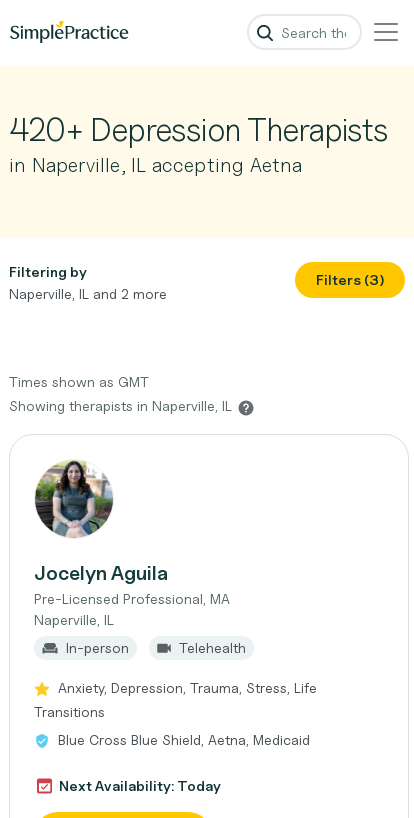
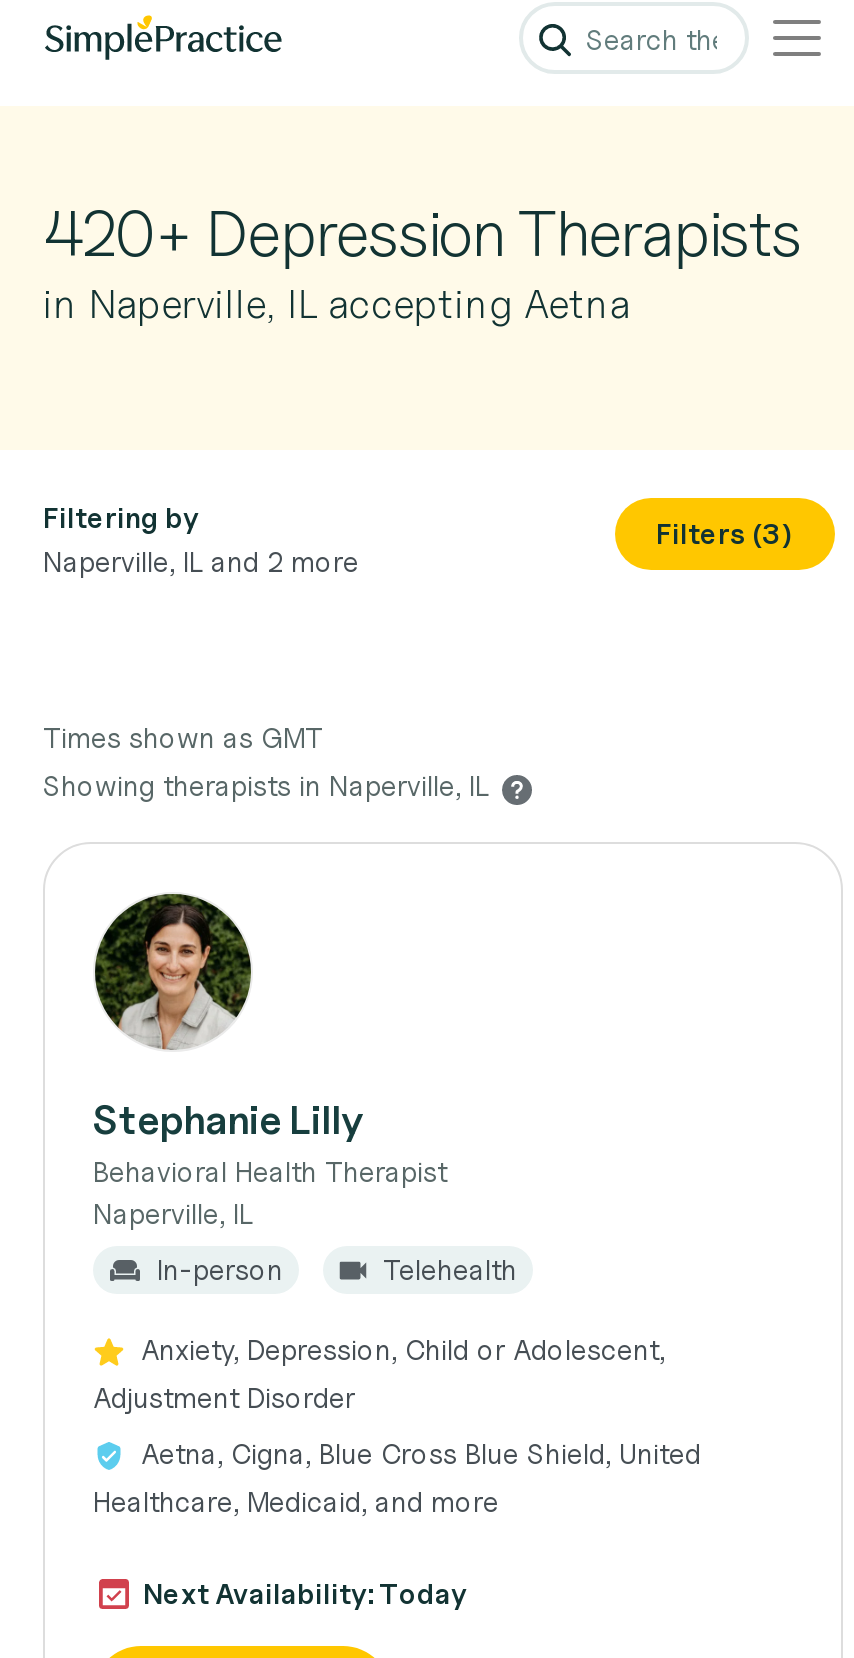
- [image]
- Jocelyn Aguila
- Pre-Licensed Professional, MA
+ [image]
+ Stephanie Lilly
+ Behavioral Health Therapist

- Anxiety, Depression, Trauma, Stress, Life
- Transitions
+ Anxiety, Depression, Child or Adolescent,
+ Adjustment Disorder

- Blue Cross Blue Shield, Aetna, Medicaid
+ Aetna, Cigna, Blue Cross Blue Shield, United
+ Healthcare, Medicaid, and more
